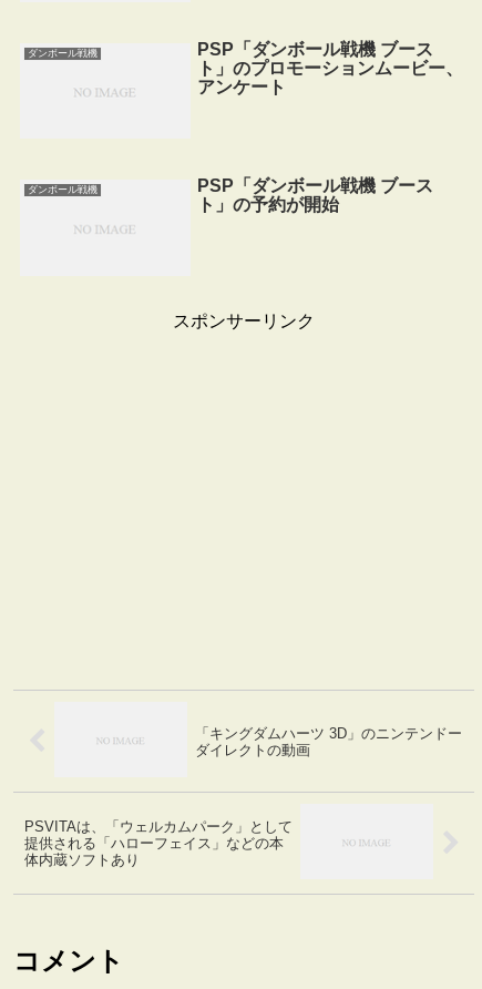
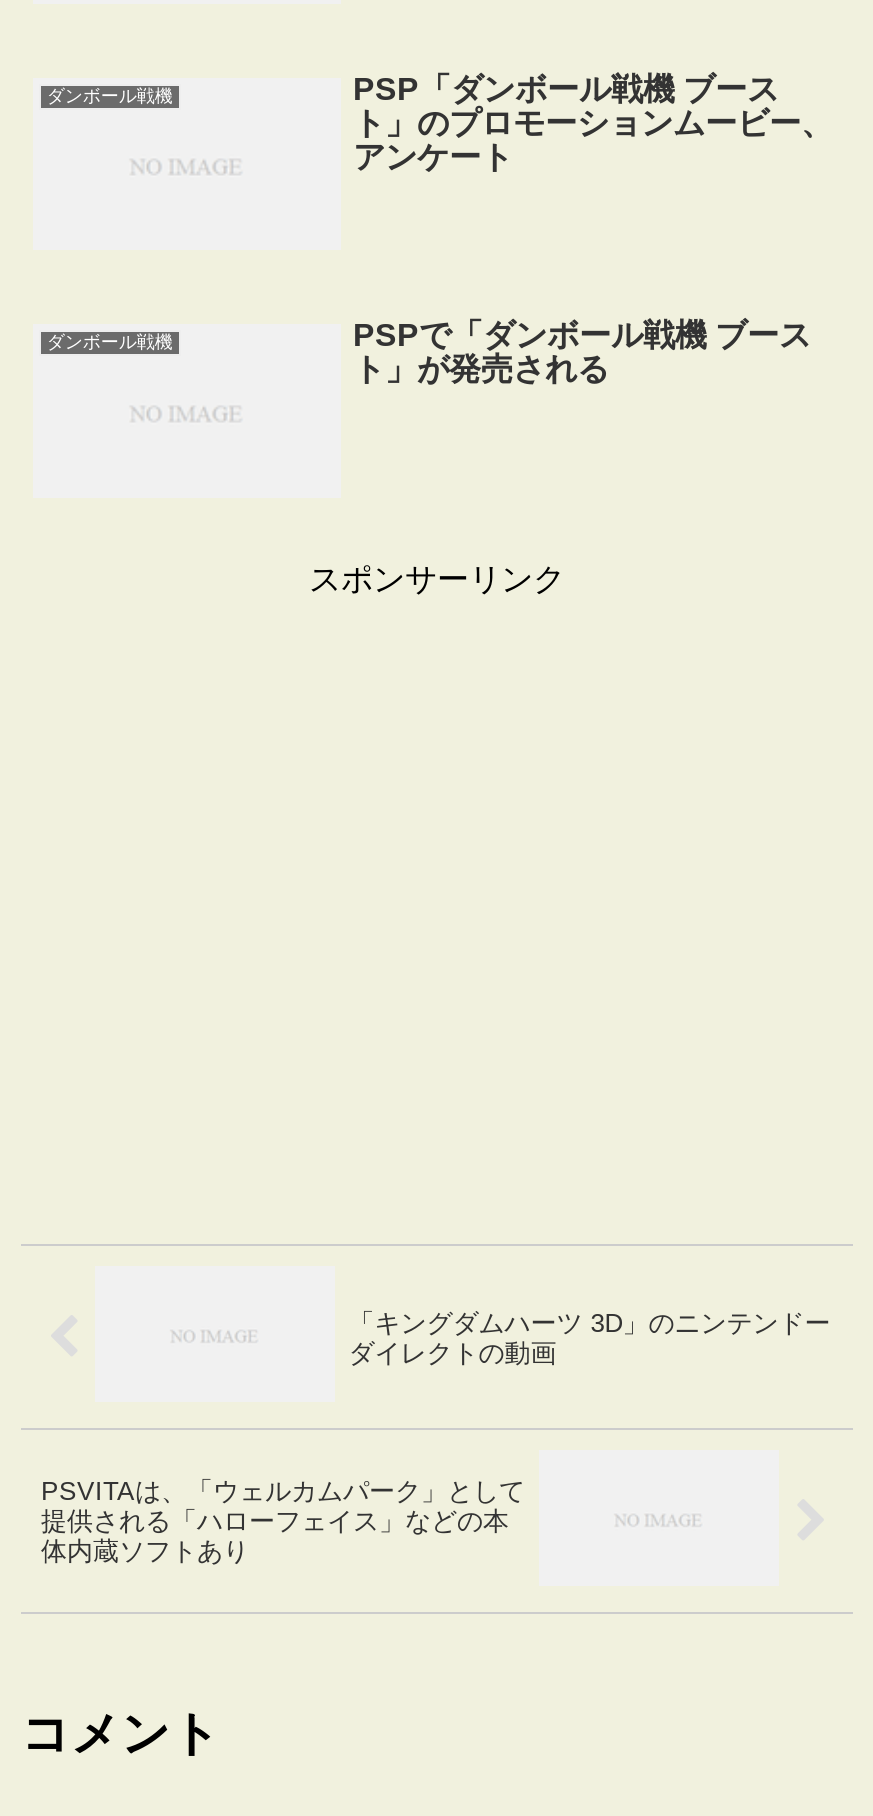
- PSP「ダンボール戦機 ブース
- ト」の予約が開始
+ PSPで「ダンボール戦機 ブース
+ ト」が発売される
